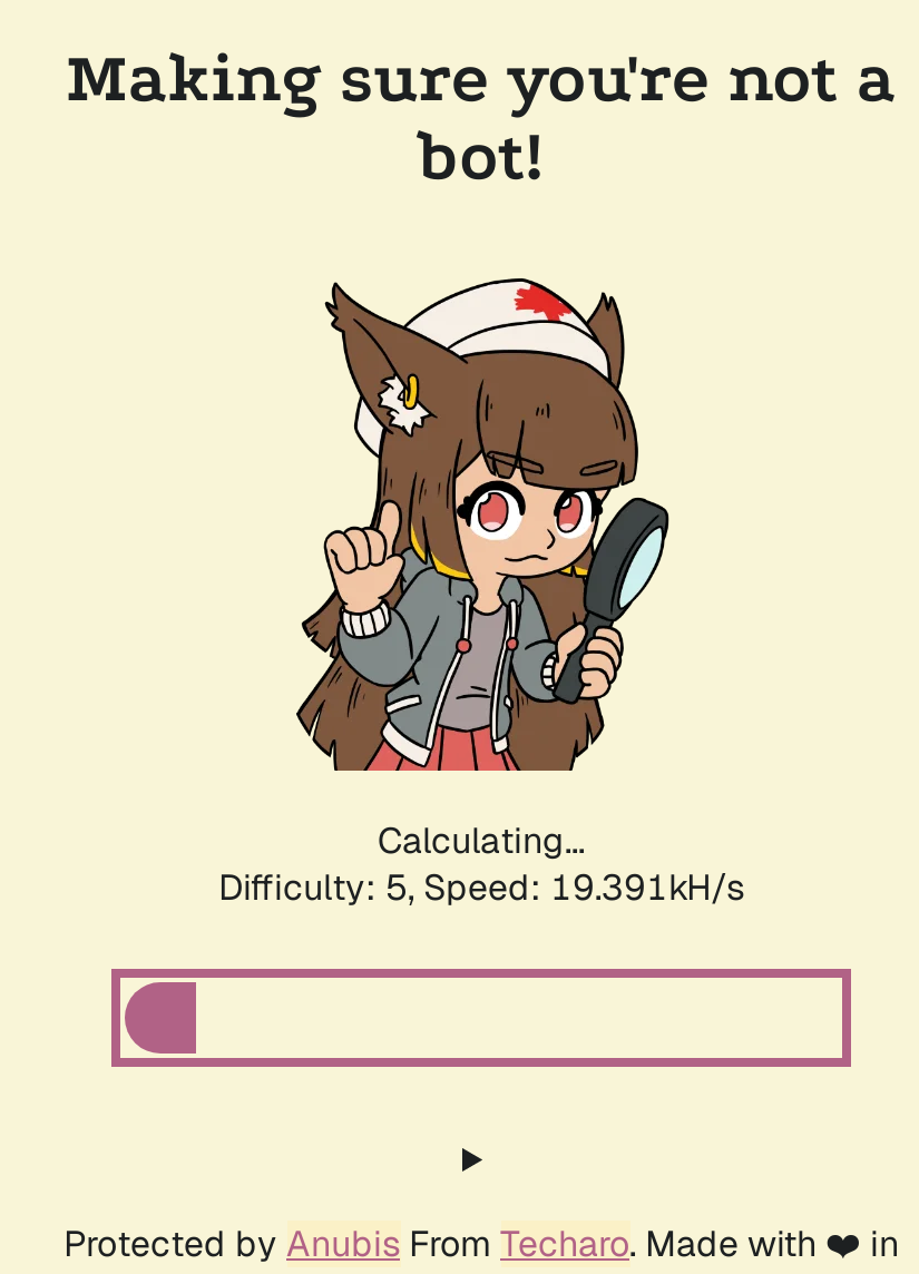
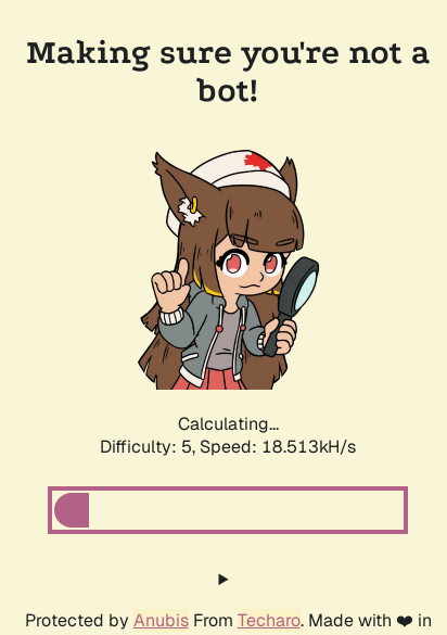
- Difficulty: 5, Speed: 19.391kH/s
+ Difficulty: 5, Speed: 18.513kH/s
